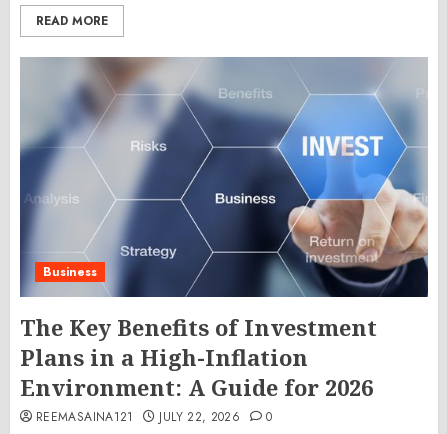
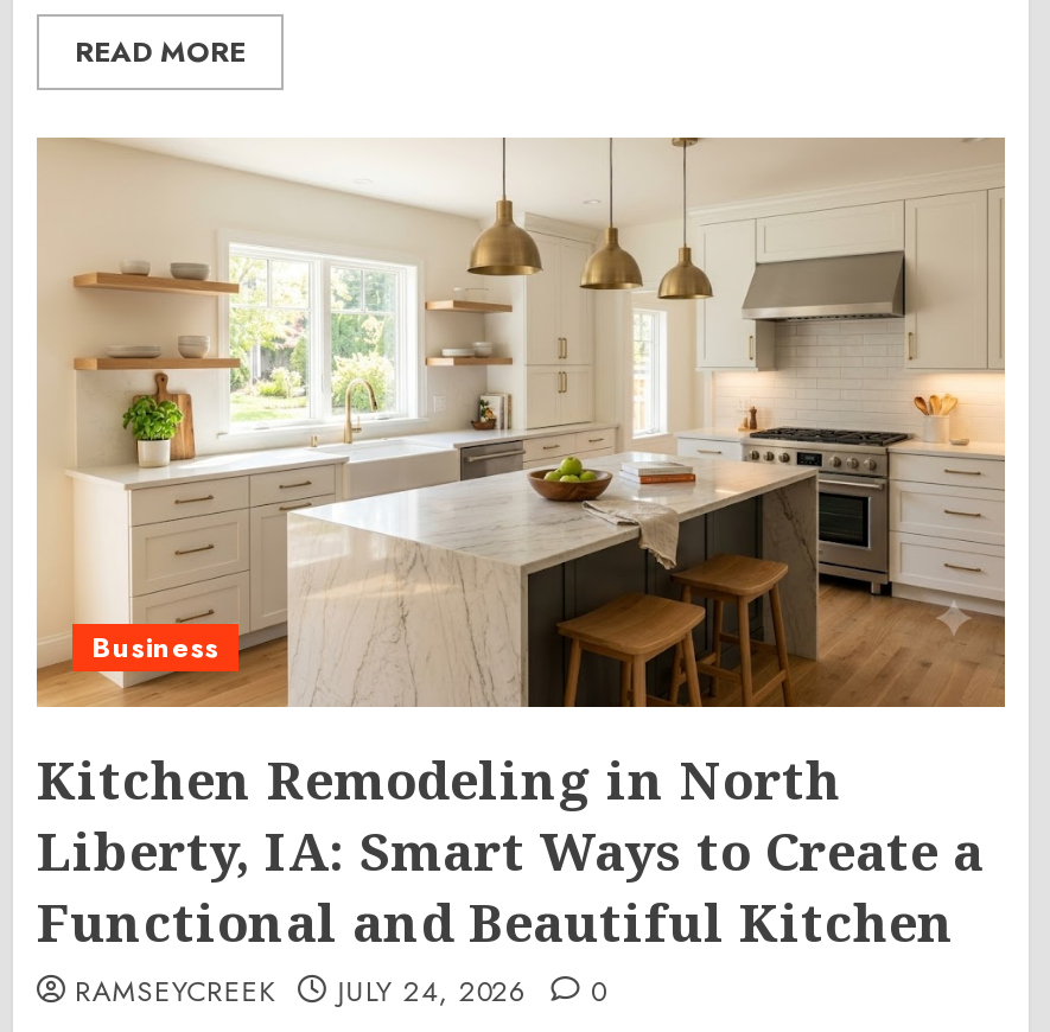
- [image]
- The Key Benefits of Investment
- Plans in a High-Inflation
- Environment: A Guide for 2026
- REEMASAINA121
- JULY 22, 2026
+ [image]
+ Kitchen Remodeling in North
+ Liberty, IA: Smart Ways to Create a
+ Functional and Beautiful Kitchen
+ RAMSEYCREEK
+ JULY 24, 2026
